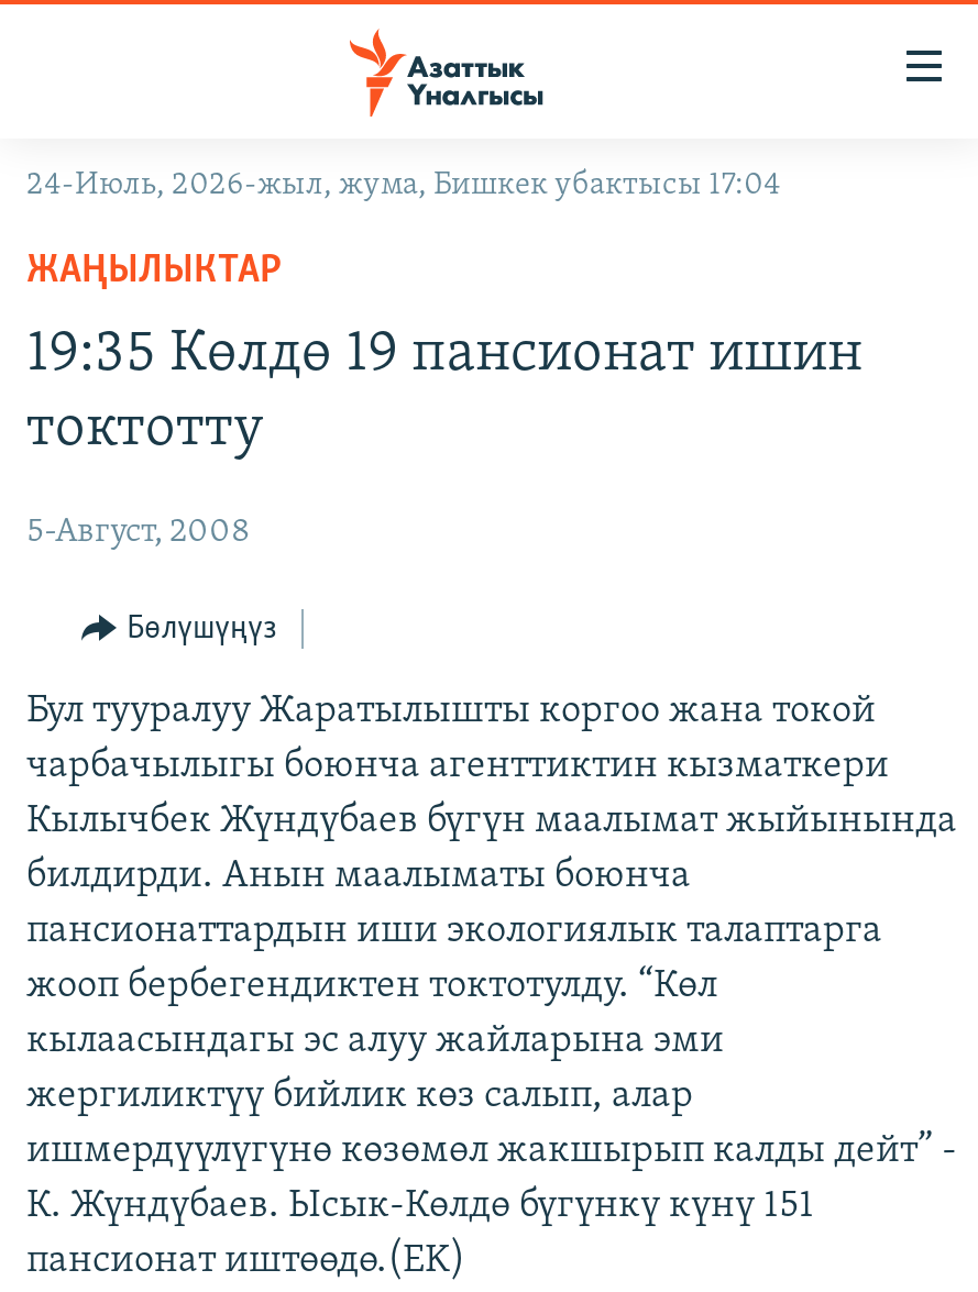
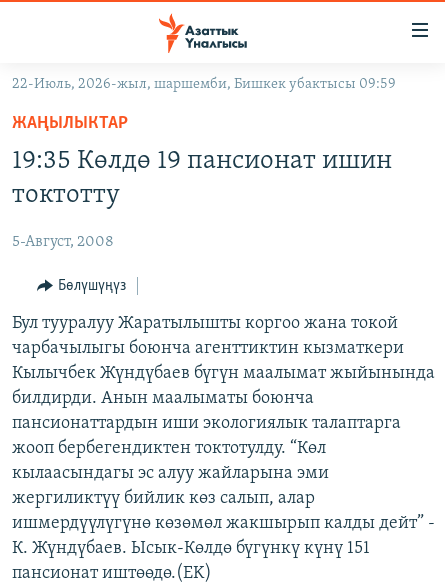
- 24-Июль, 2026-жыл, жума, Бишкек убактысы 17:04
+ 22-Июль, 2026-жыл, шаршемби, Бишкек убактысы 09:59
